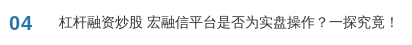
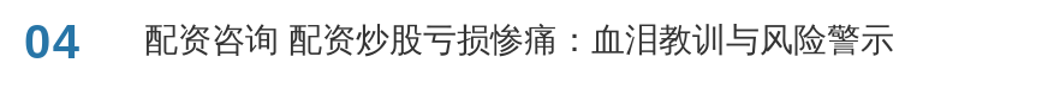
- 杠杆融资炒股 宏融信平台是否为实盘操作？一探究竟！
+ 配资咨询 配资炒股亏损惨痛：血泪教训与风险警示
